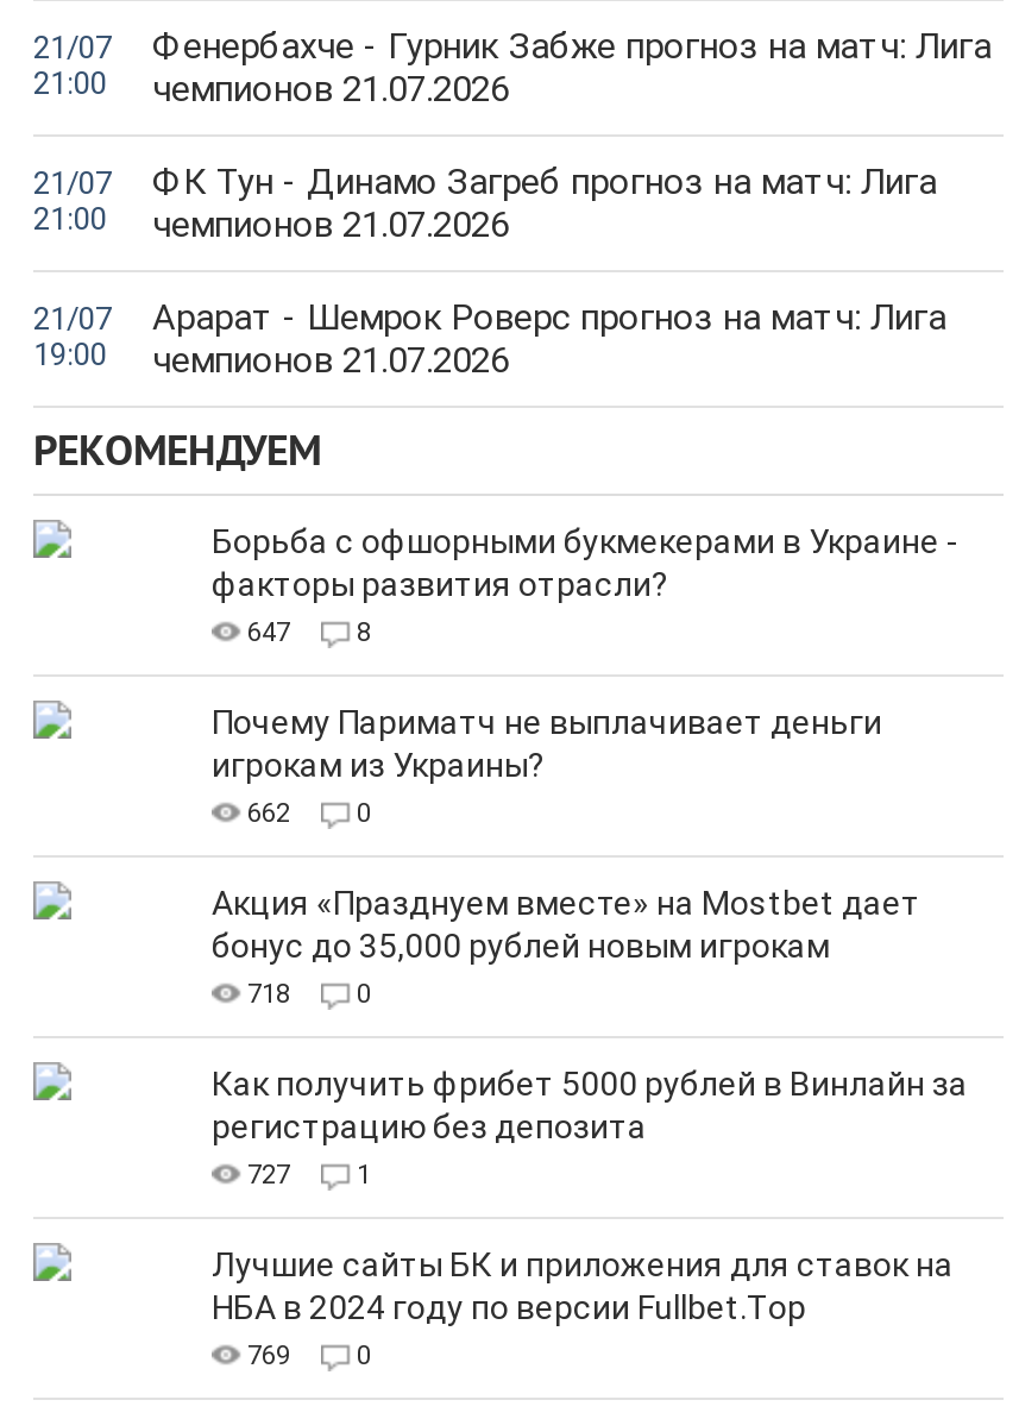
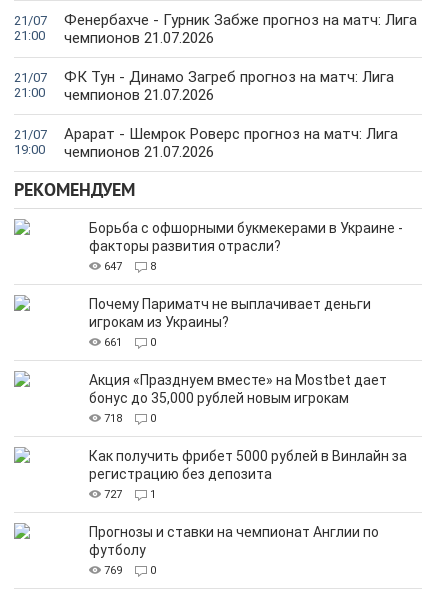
- 662
+ 661

- Лучшие сайты БК и приложения для ставок на
- НБА в 2024 году по версии Fullbet.Top
+ Прогнозы и ставки на чемпионат Англии по
+ футболу
